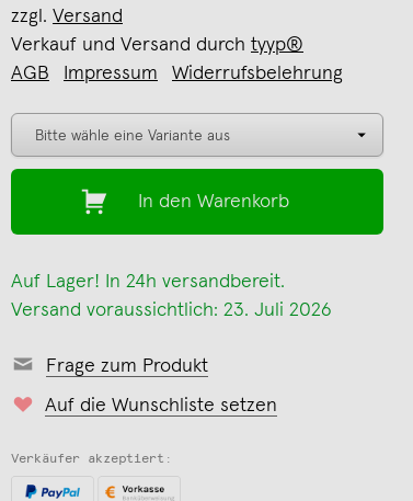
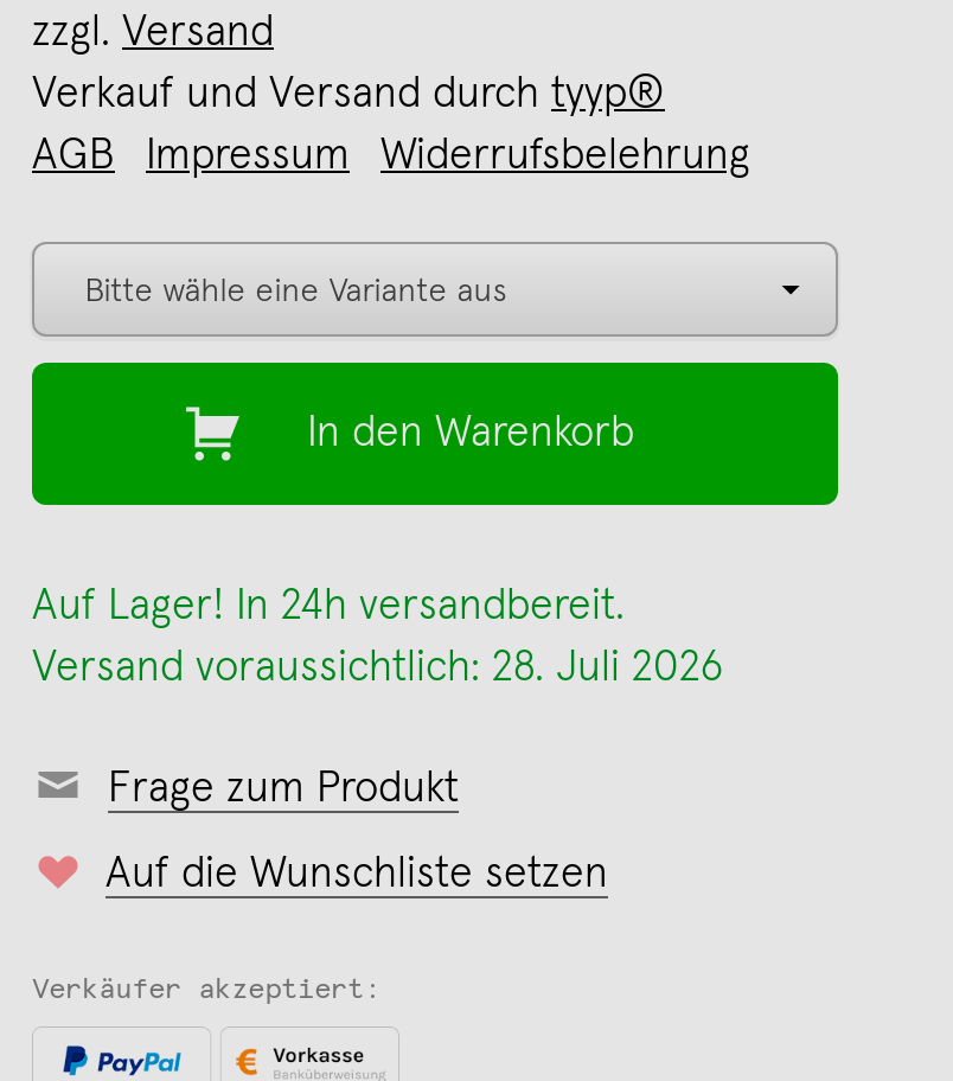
- Versand voraussichtlich: 23. Juli 2026
+ Versand voraussichtlich: 28. Juli 2026
